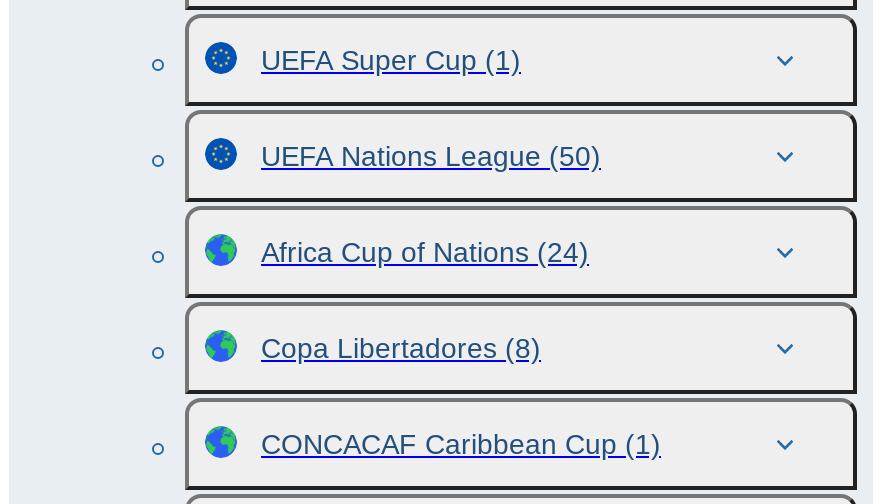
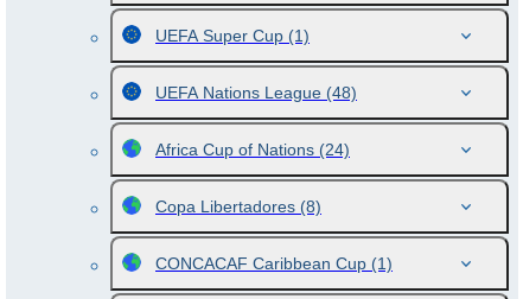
- UEFA Nations League (50)
+ UEFA Nations League (48)
